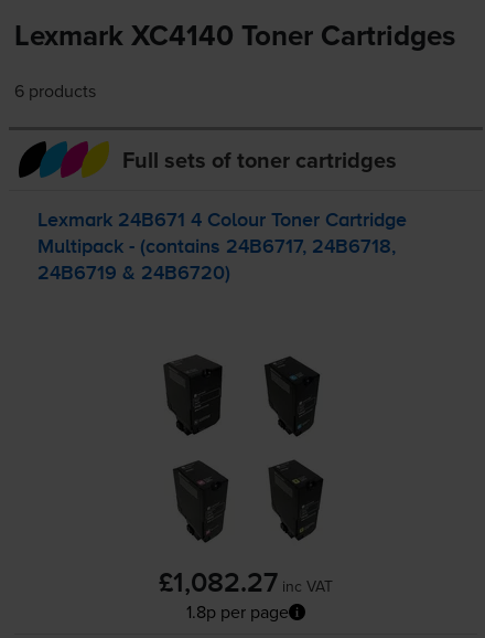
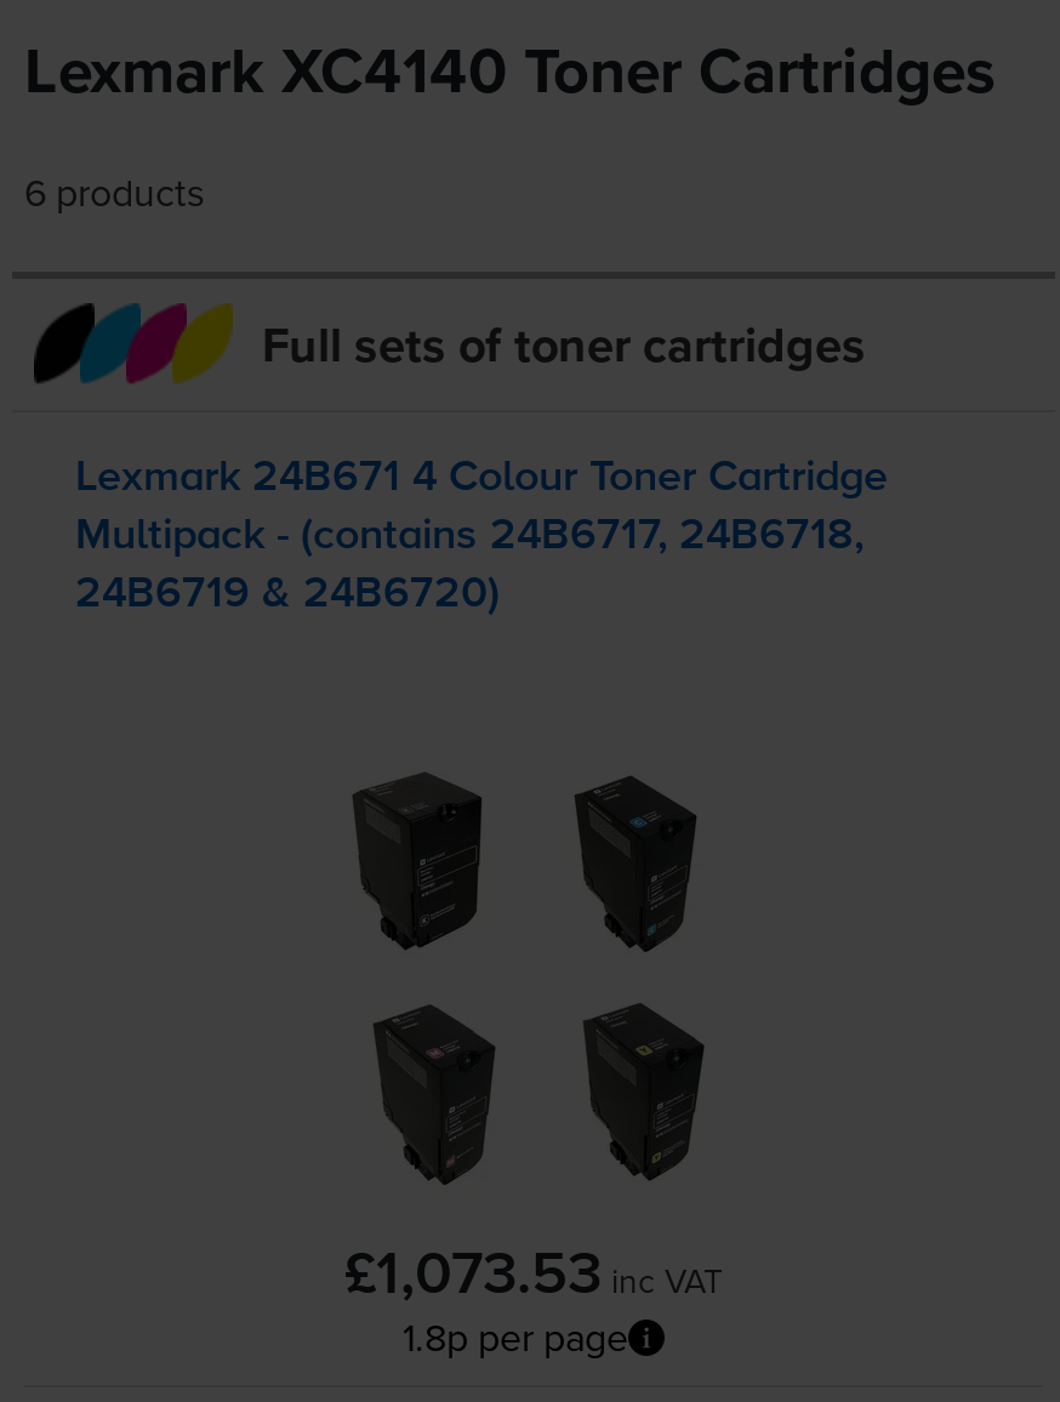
- £1,082.27 inc VAT
+ £1,073.53 inc VAT
